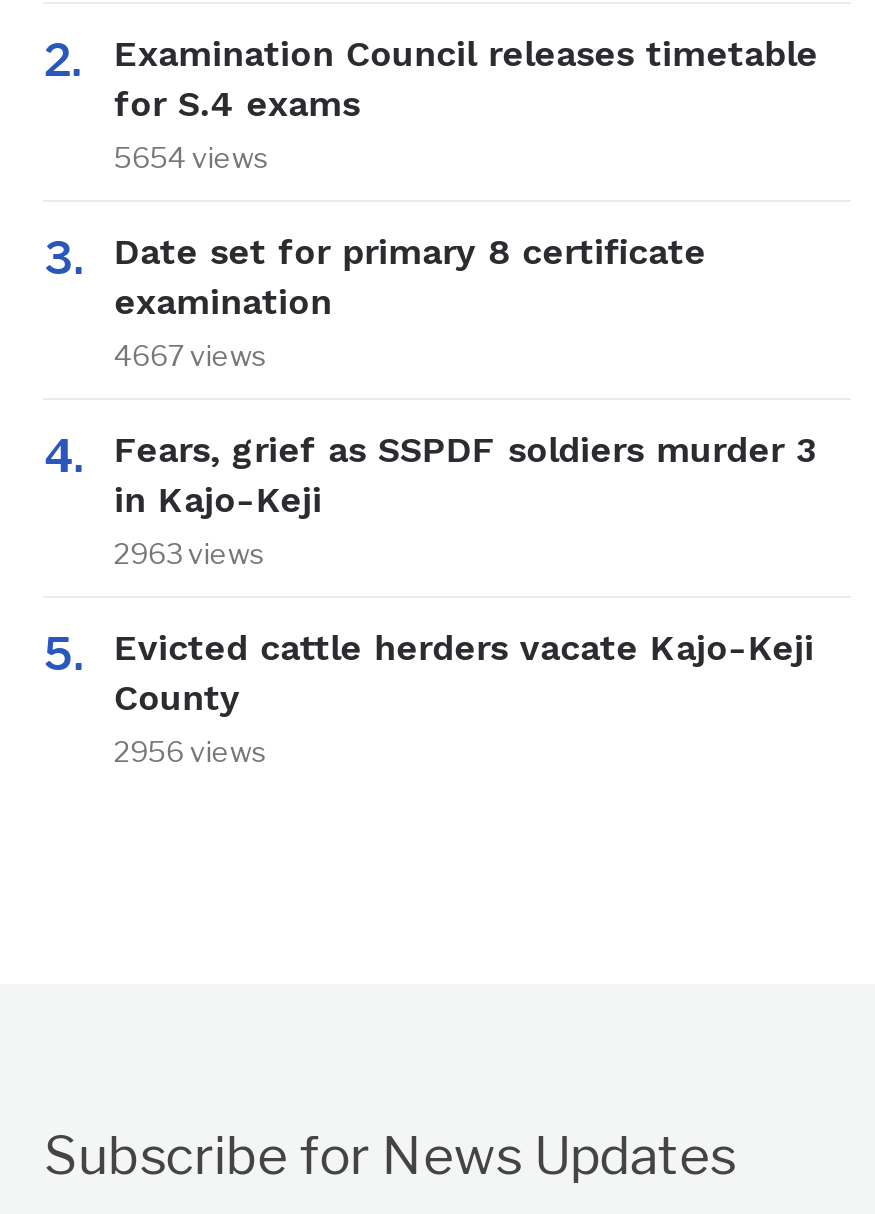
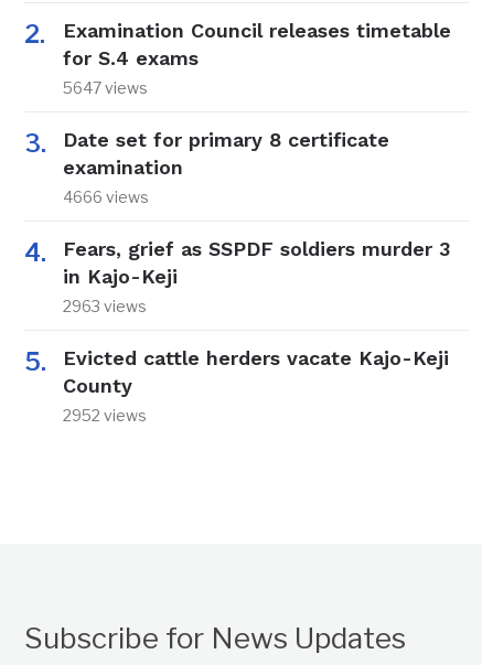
- 5654 views
+ 5647 views

- 4667 views
+ 4666 views

- 2956 views
+ 2952 views
